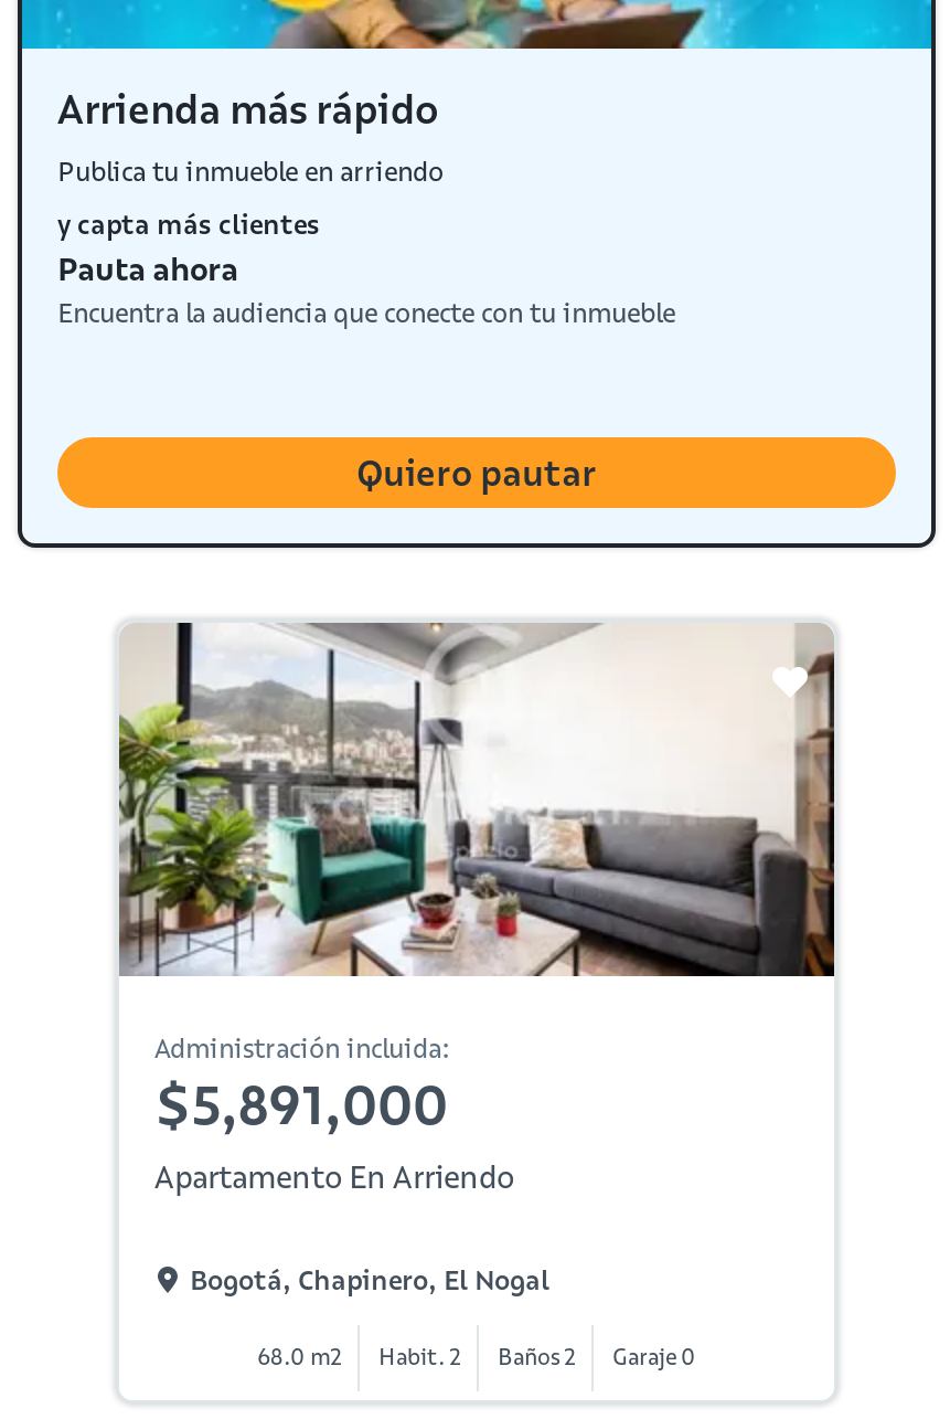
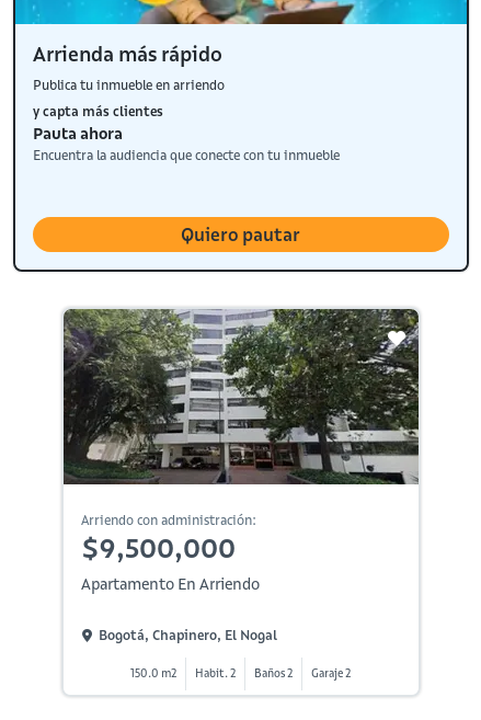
- [image]
- Administración incluida:
- $5,891,000
+ [image]
+ Arriendo con administración:
+ $9,500,000

- 68.0 m2
+ 150.0 m2

- Garaje 0
+ Garaje 2
